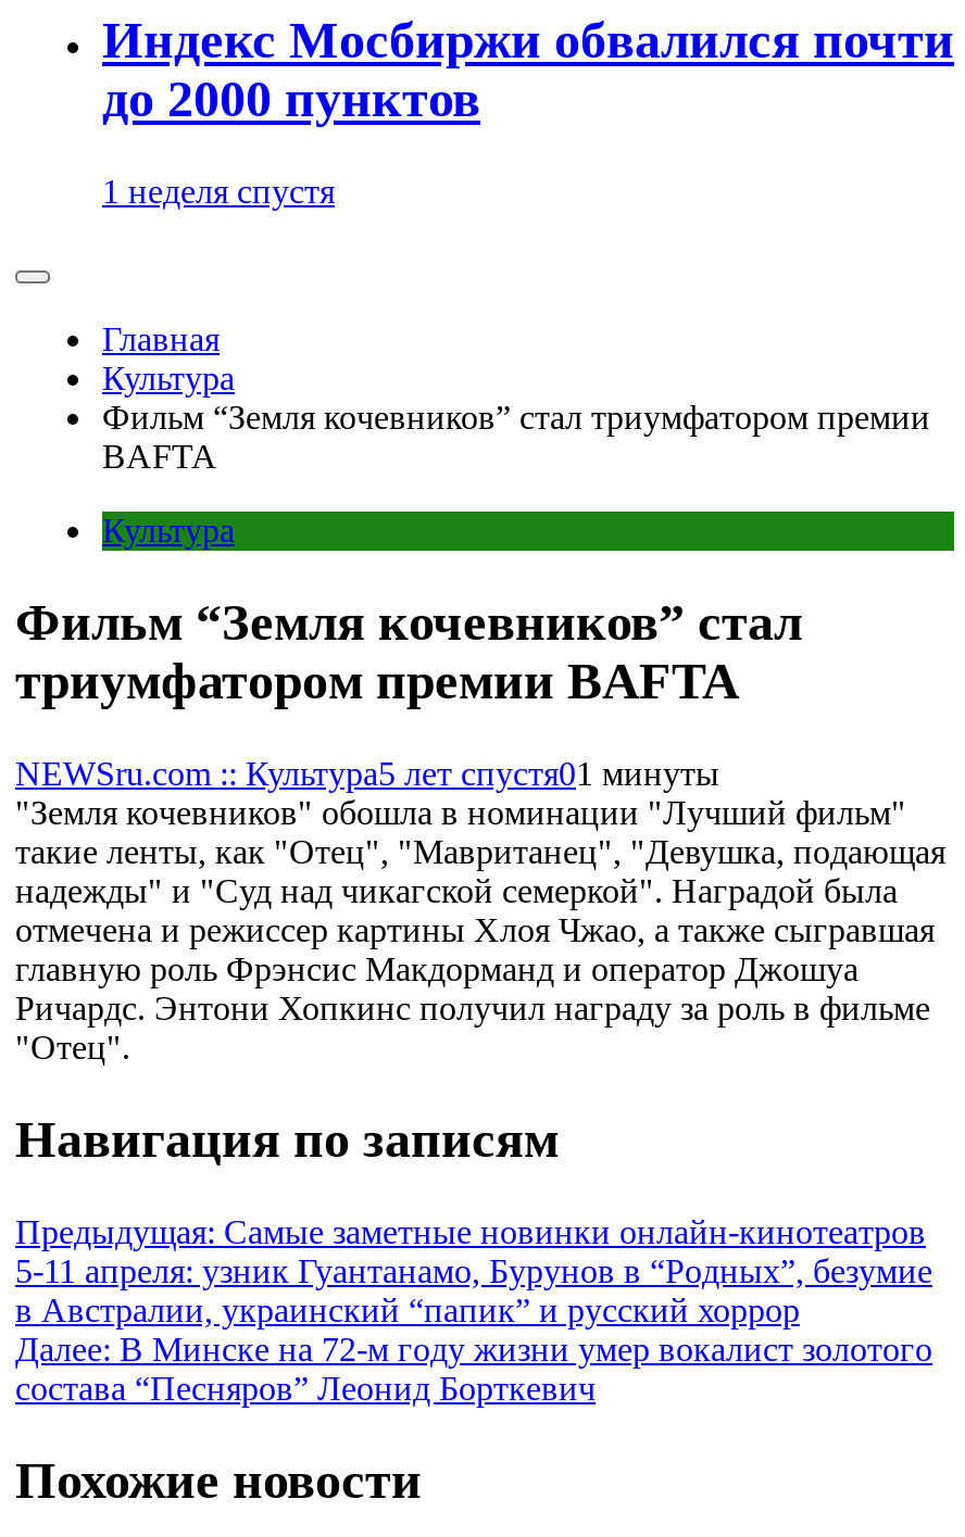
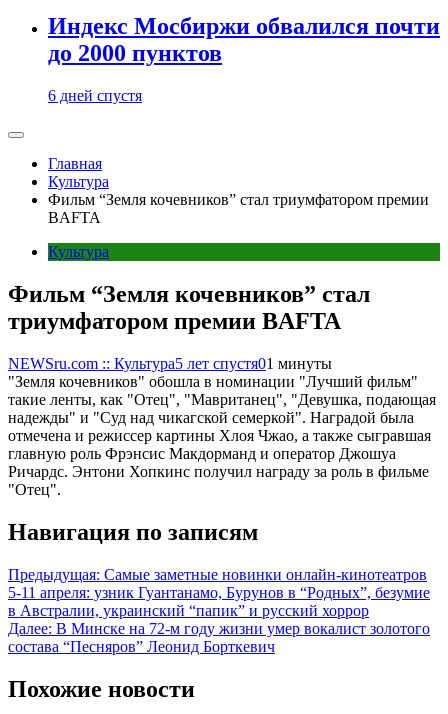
- 1 неделя спустя
+ 6 дней спустя
